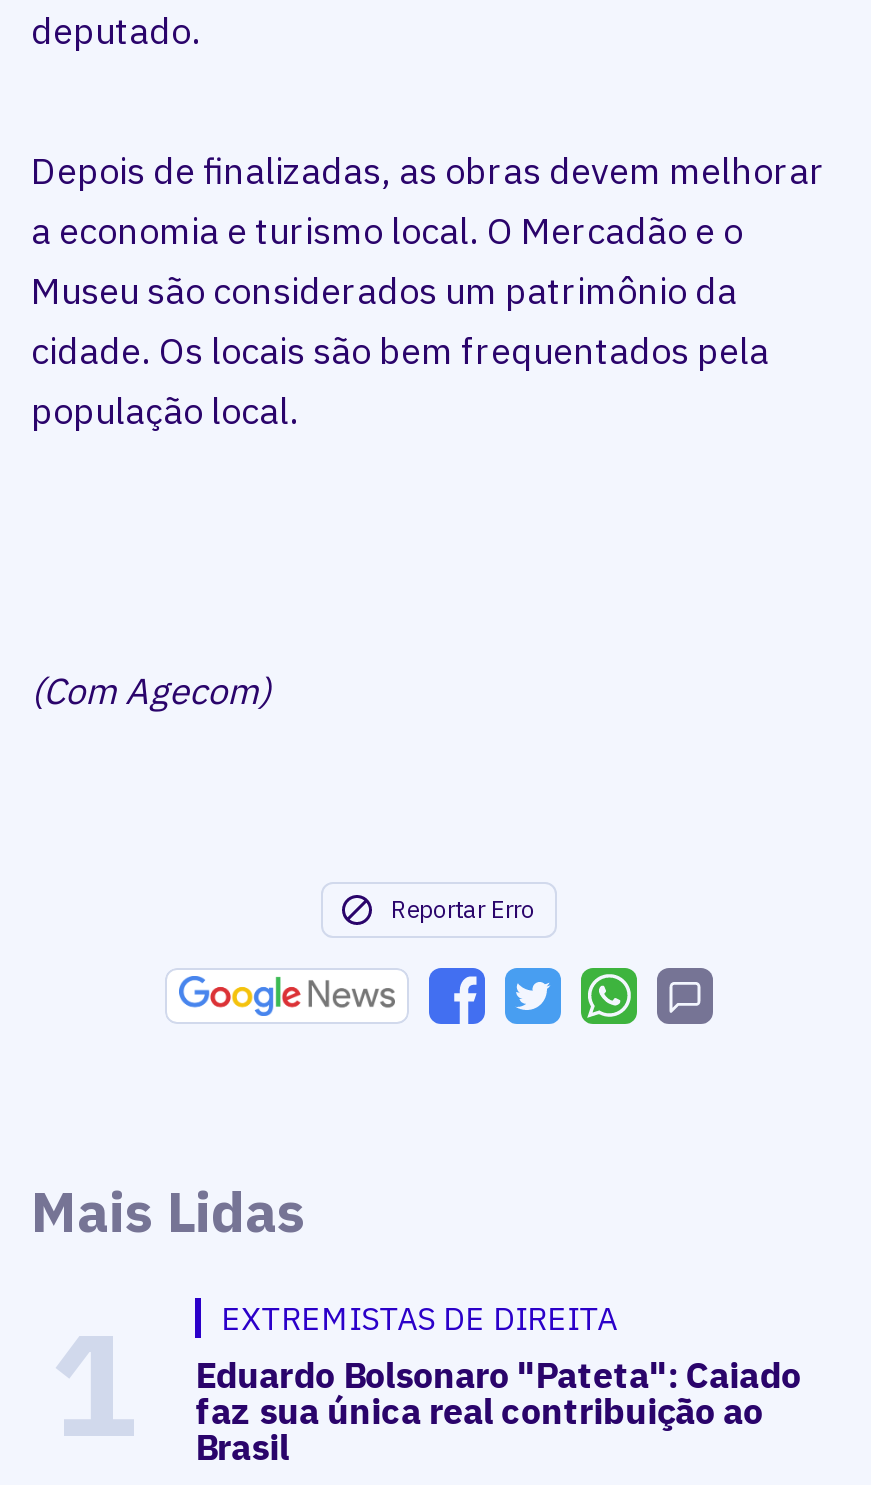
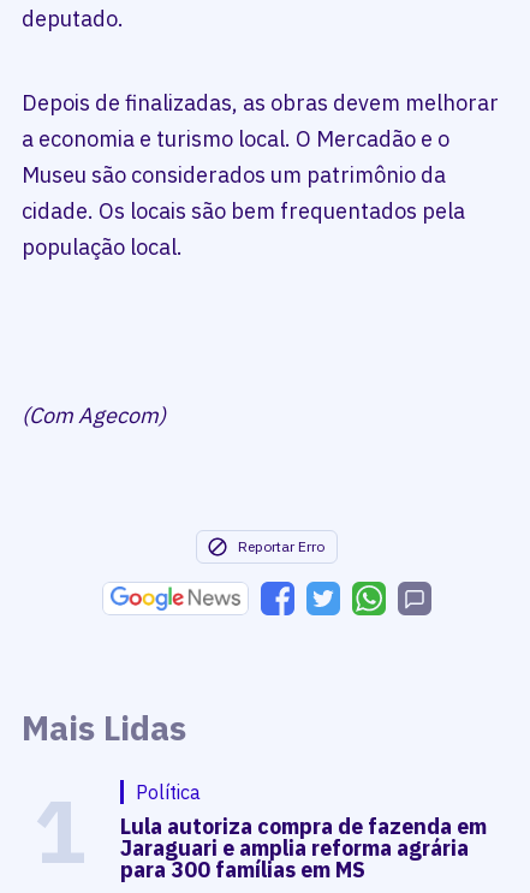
- EXTREMISTAS DE DIREITA
- Eduardo Bolsonaro "Pateta": Caiado
- faz sua única real contribuição ao
- Brasil
+ Política
+ Lula autoriza compra de fazenda em
+ Jaraguari e amplia reforma agrária
+ para 300 famílias em MS
